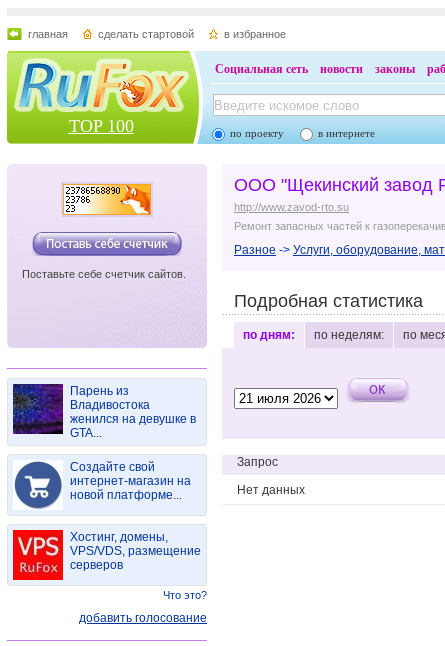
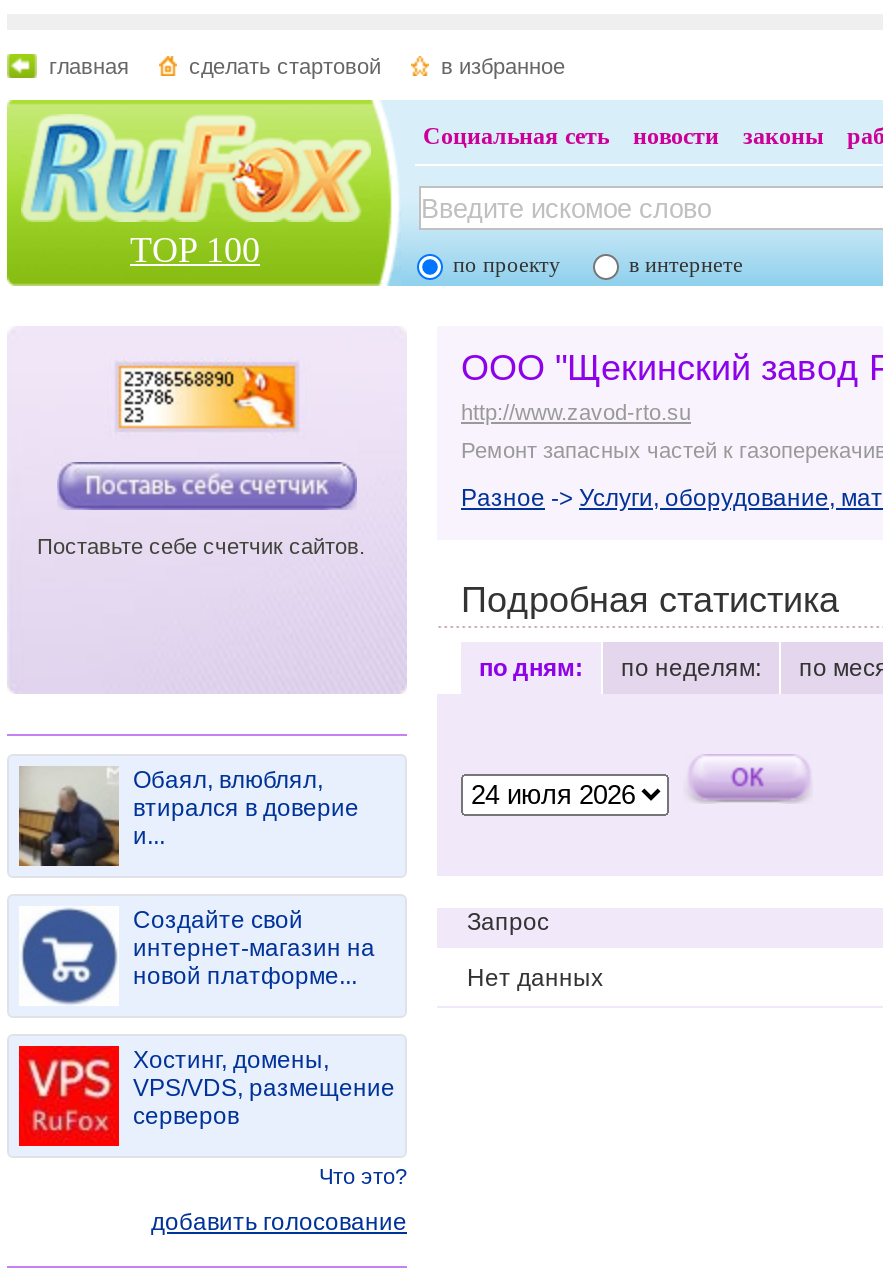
- [image]
- Парень из
- Владивостока
- женился на девушке в
- GTA...
+ [image]
+ Обаял, влюблял,
+ втирался в доверие
+ и...
